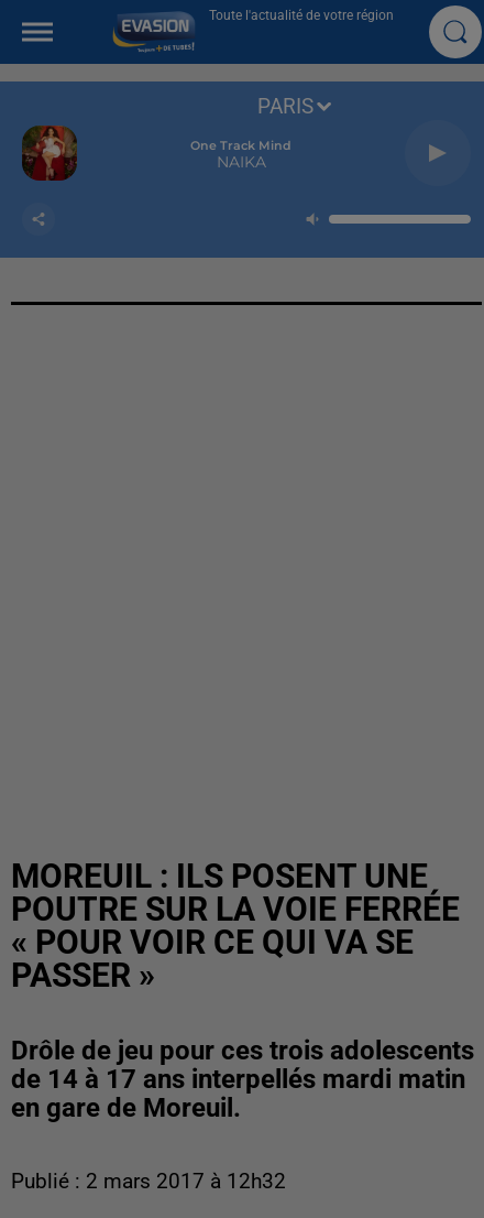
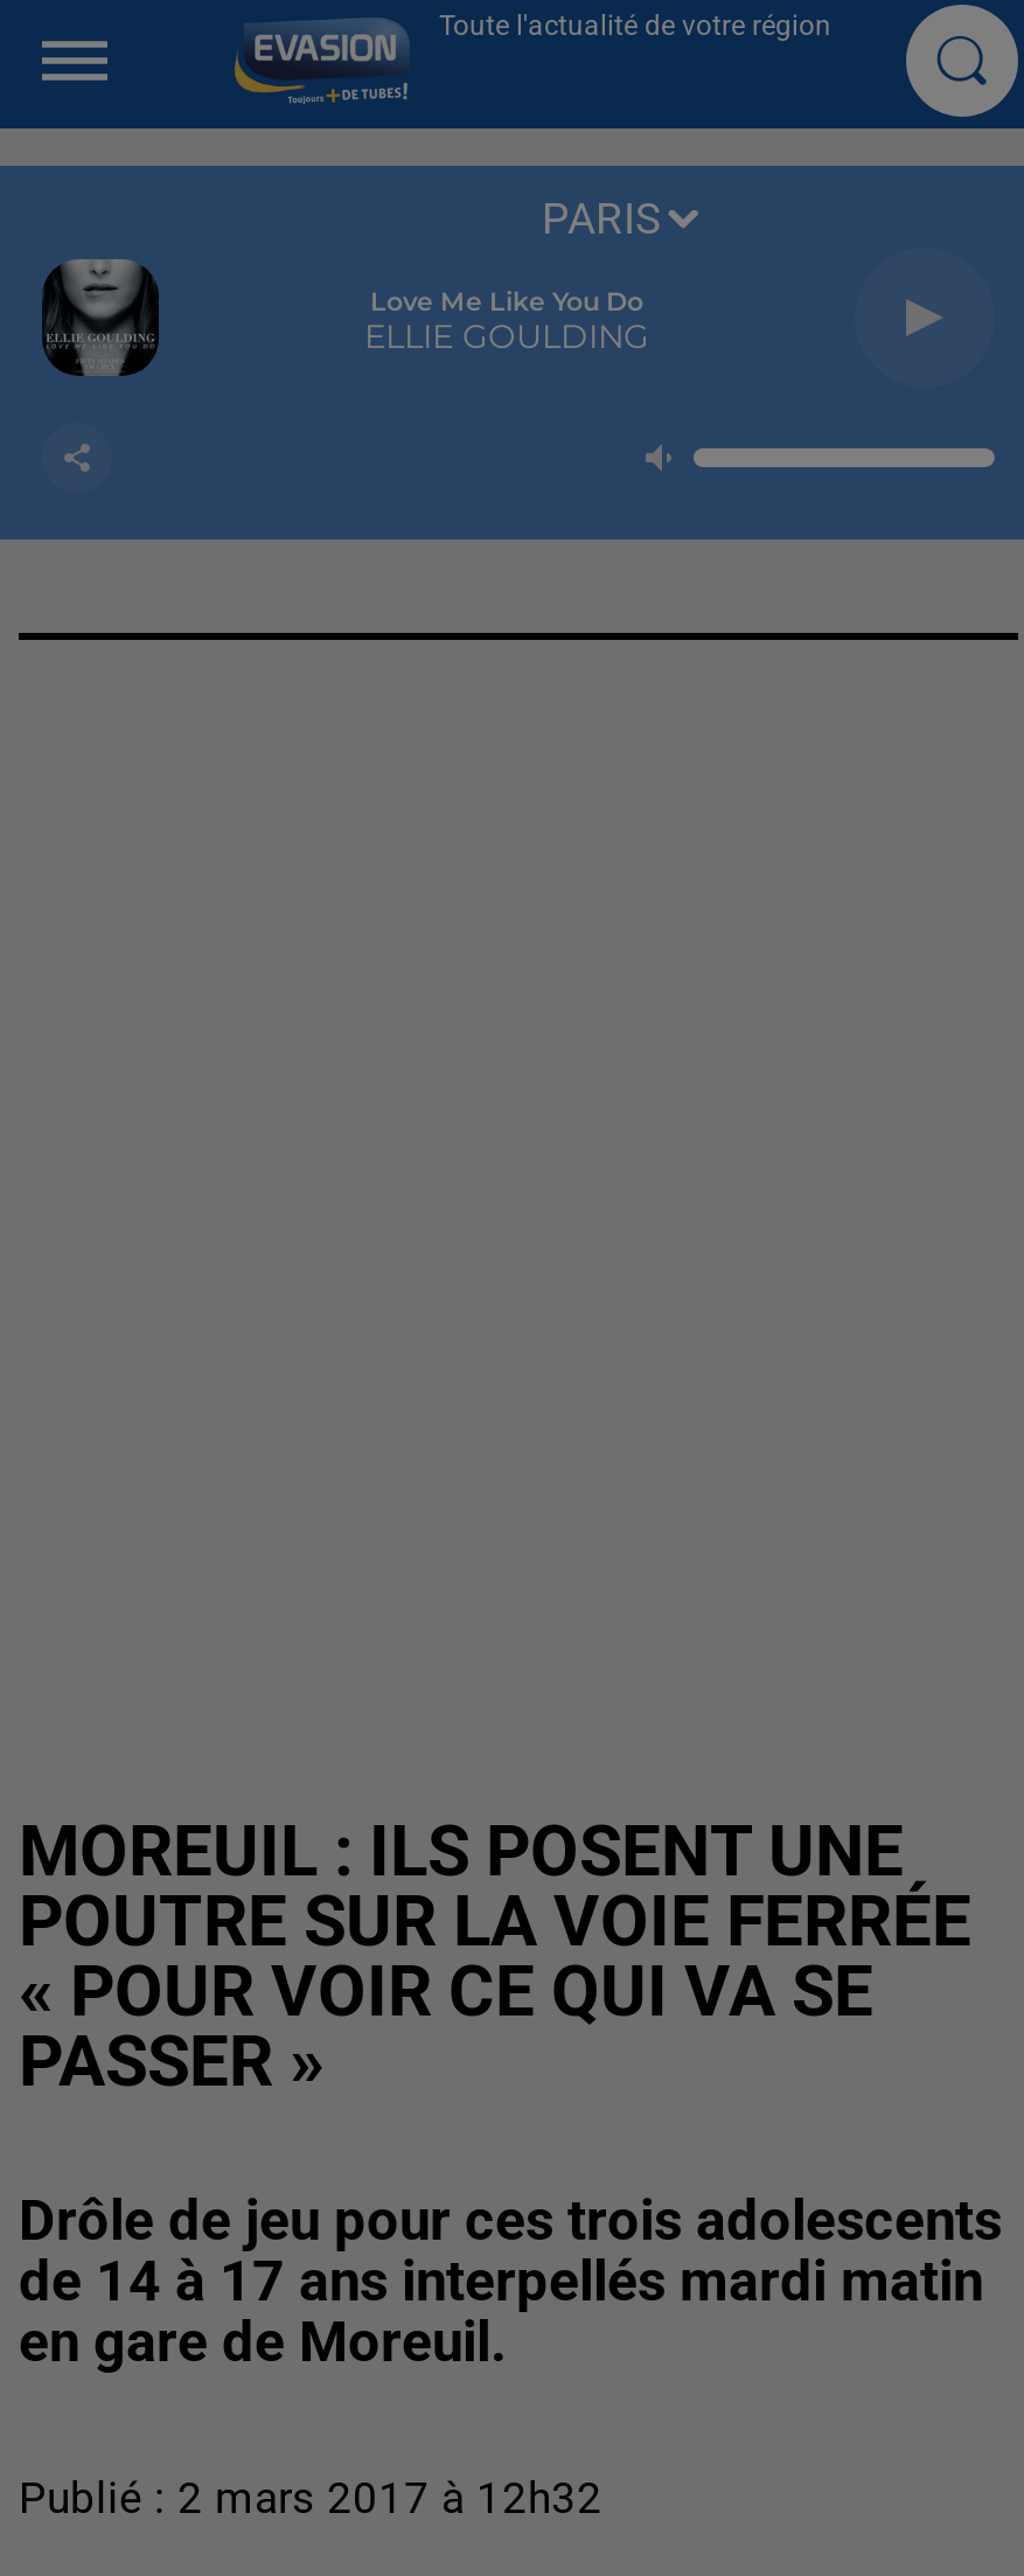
- [image]
+ [image]

- One Track Mind
- NAIKA
+ Love Me Like You Do
+ ELLIE GOULDING
